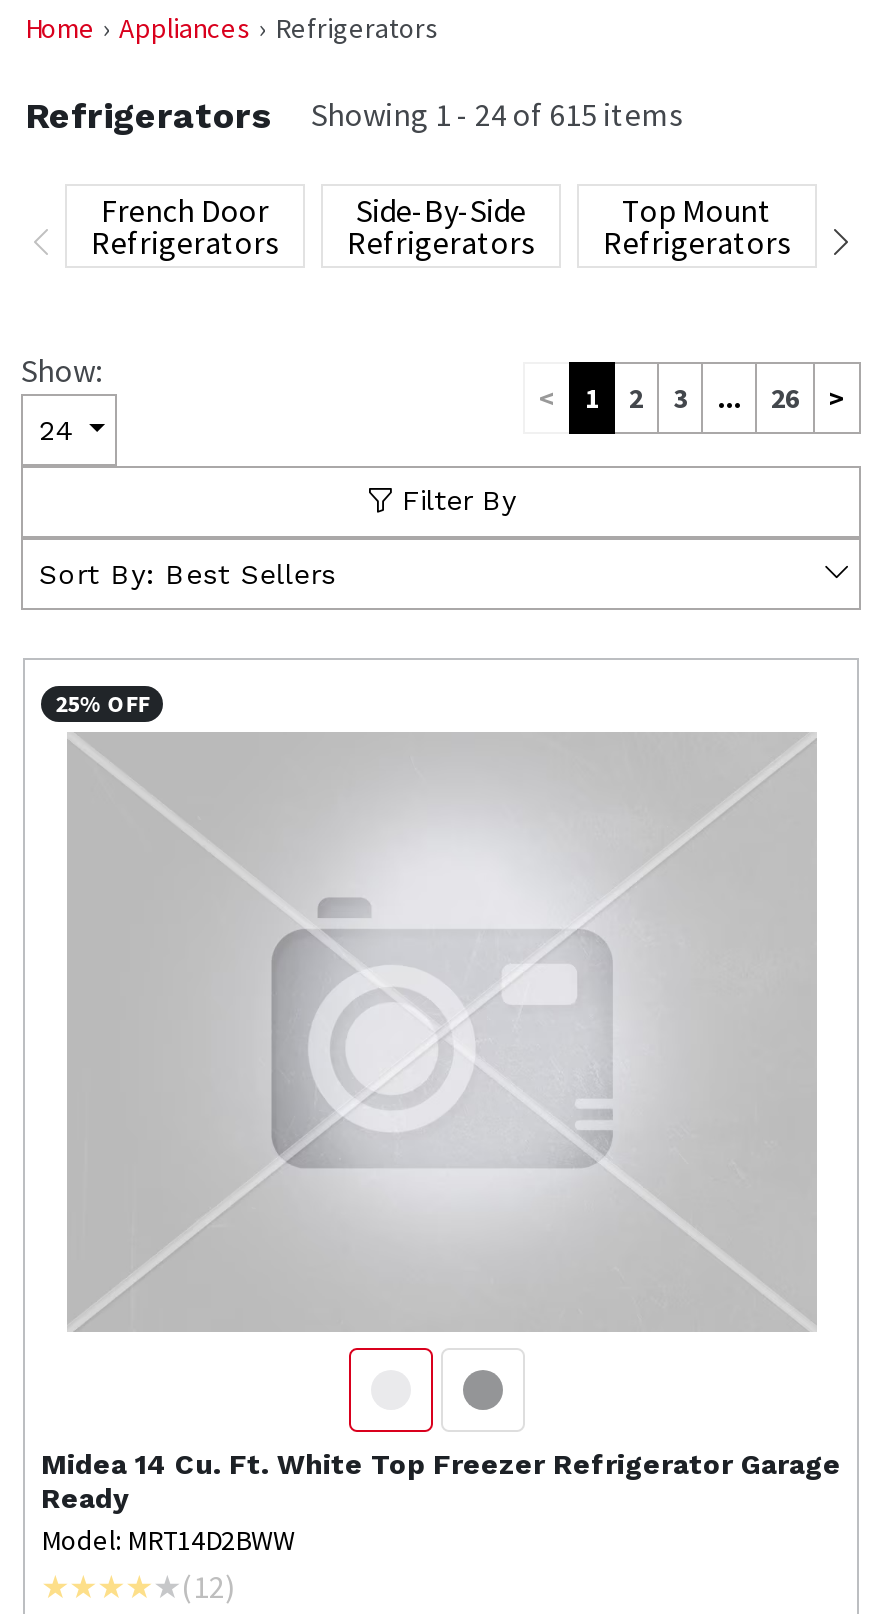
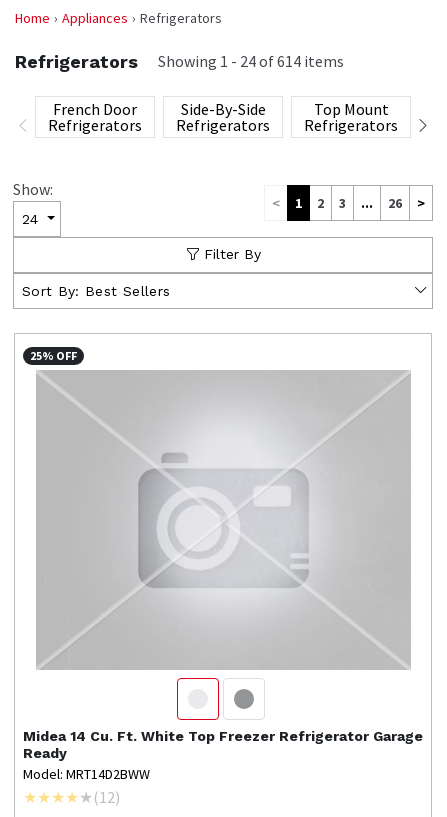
- Showing 1 - 24 of 615 items
+ Showing 1 - 24 of 614 items
